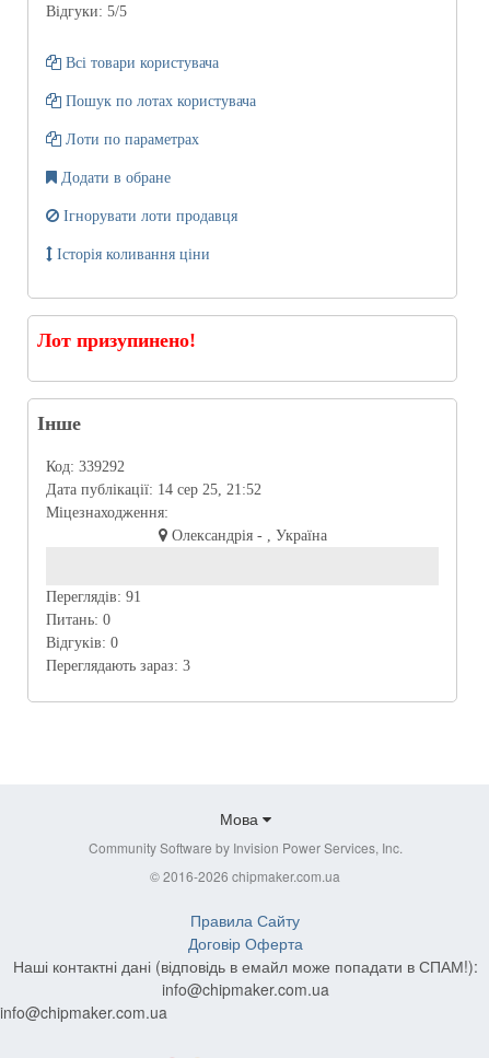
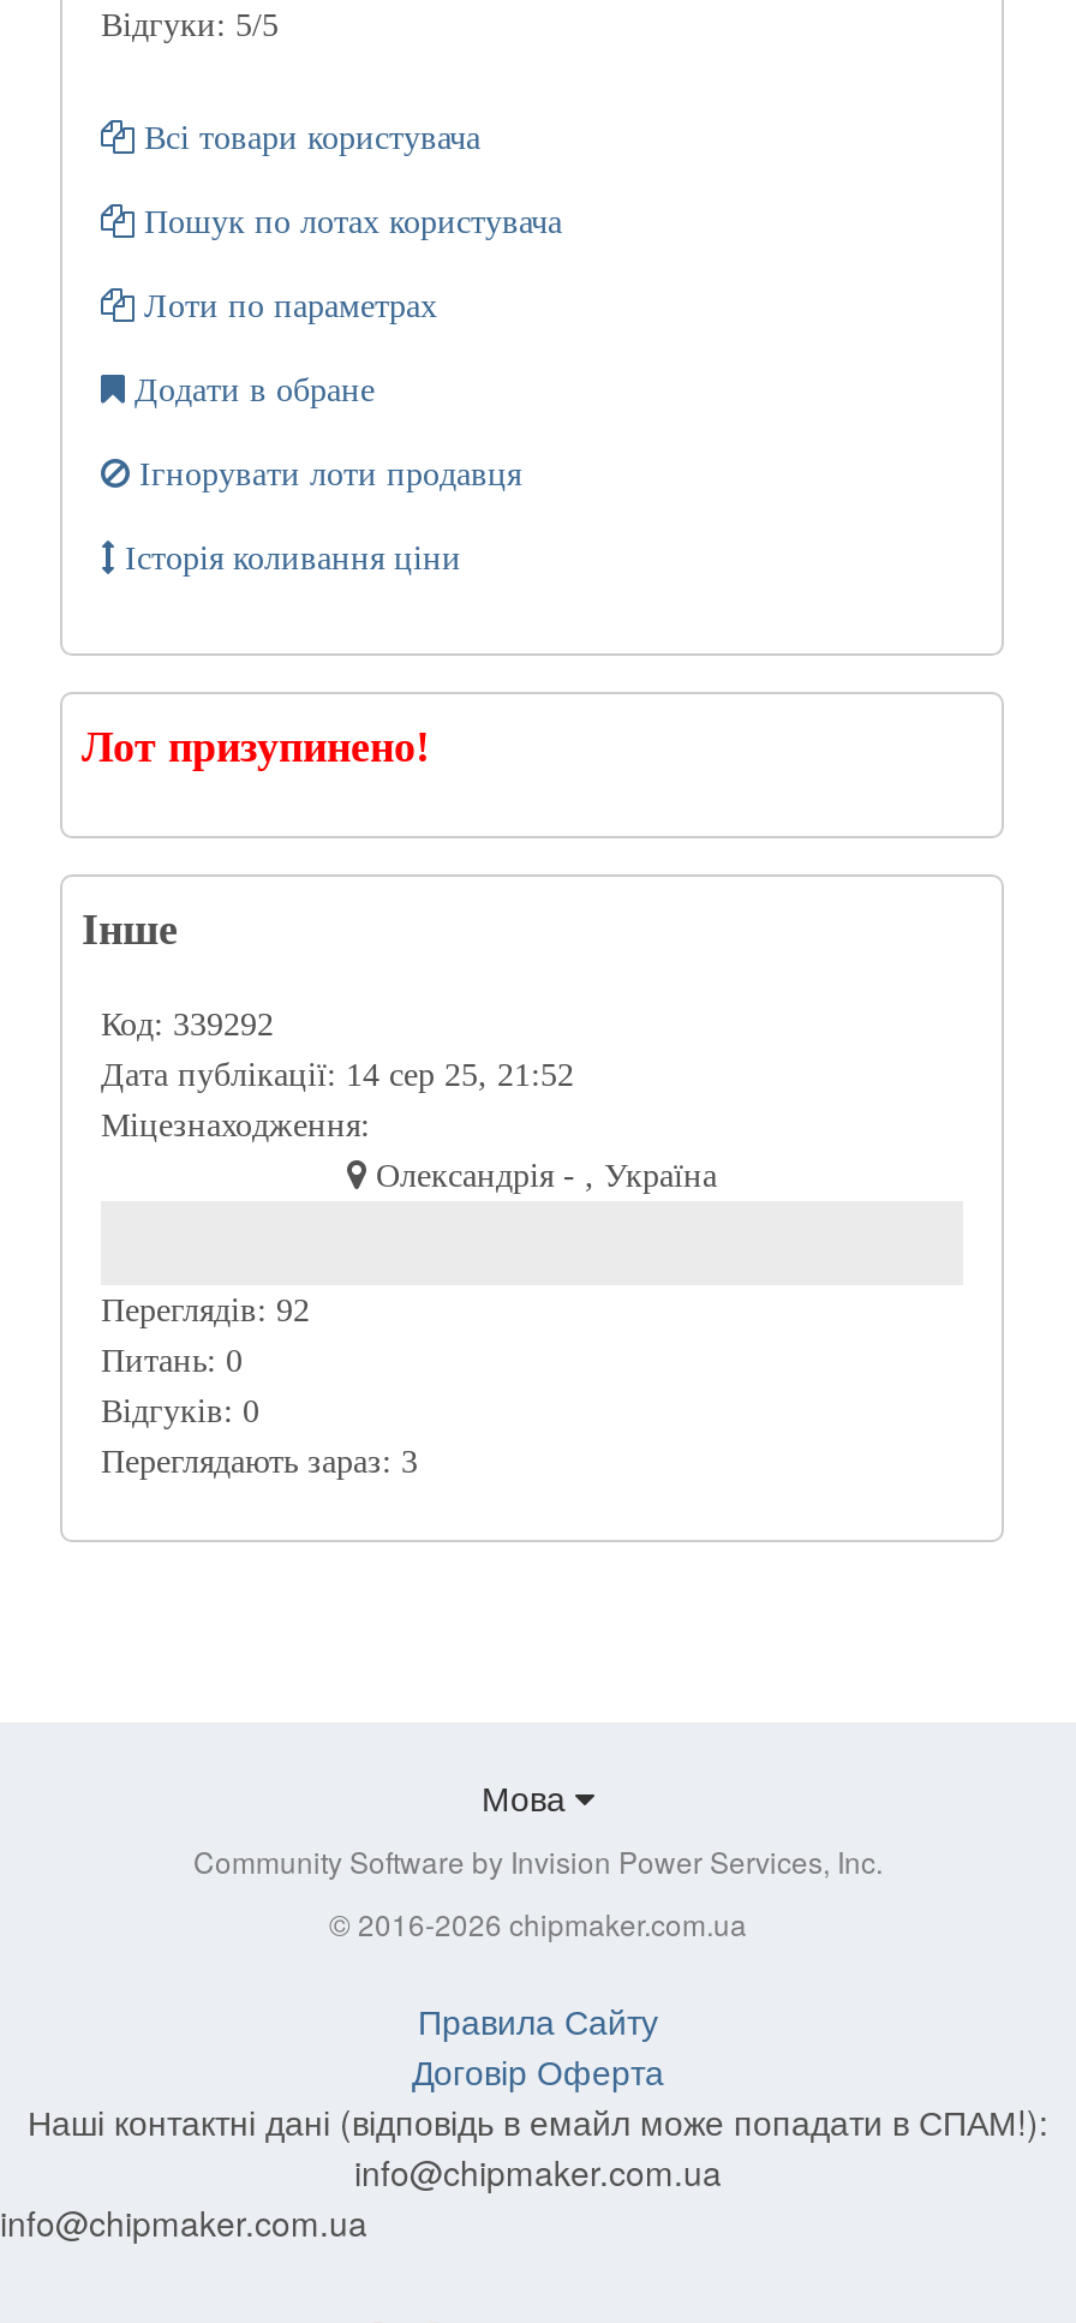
- Переглядів: 91
+ Переглядів: 92
